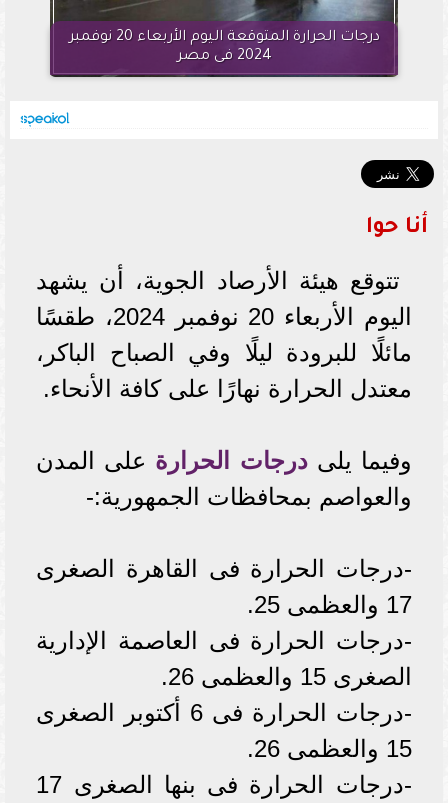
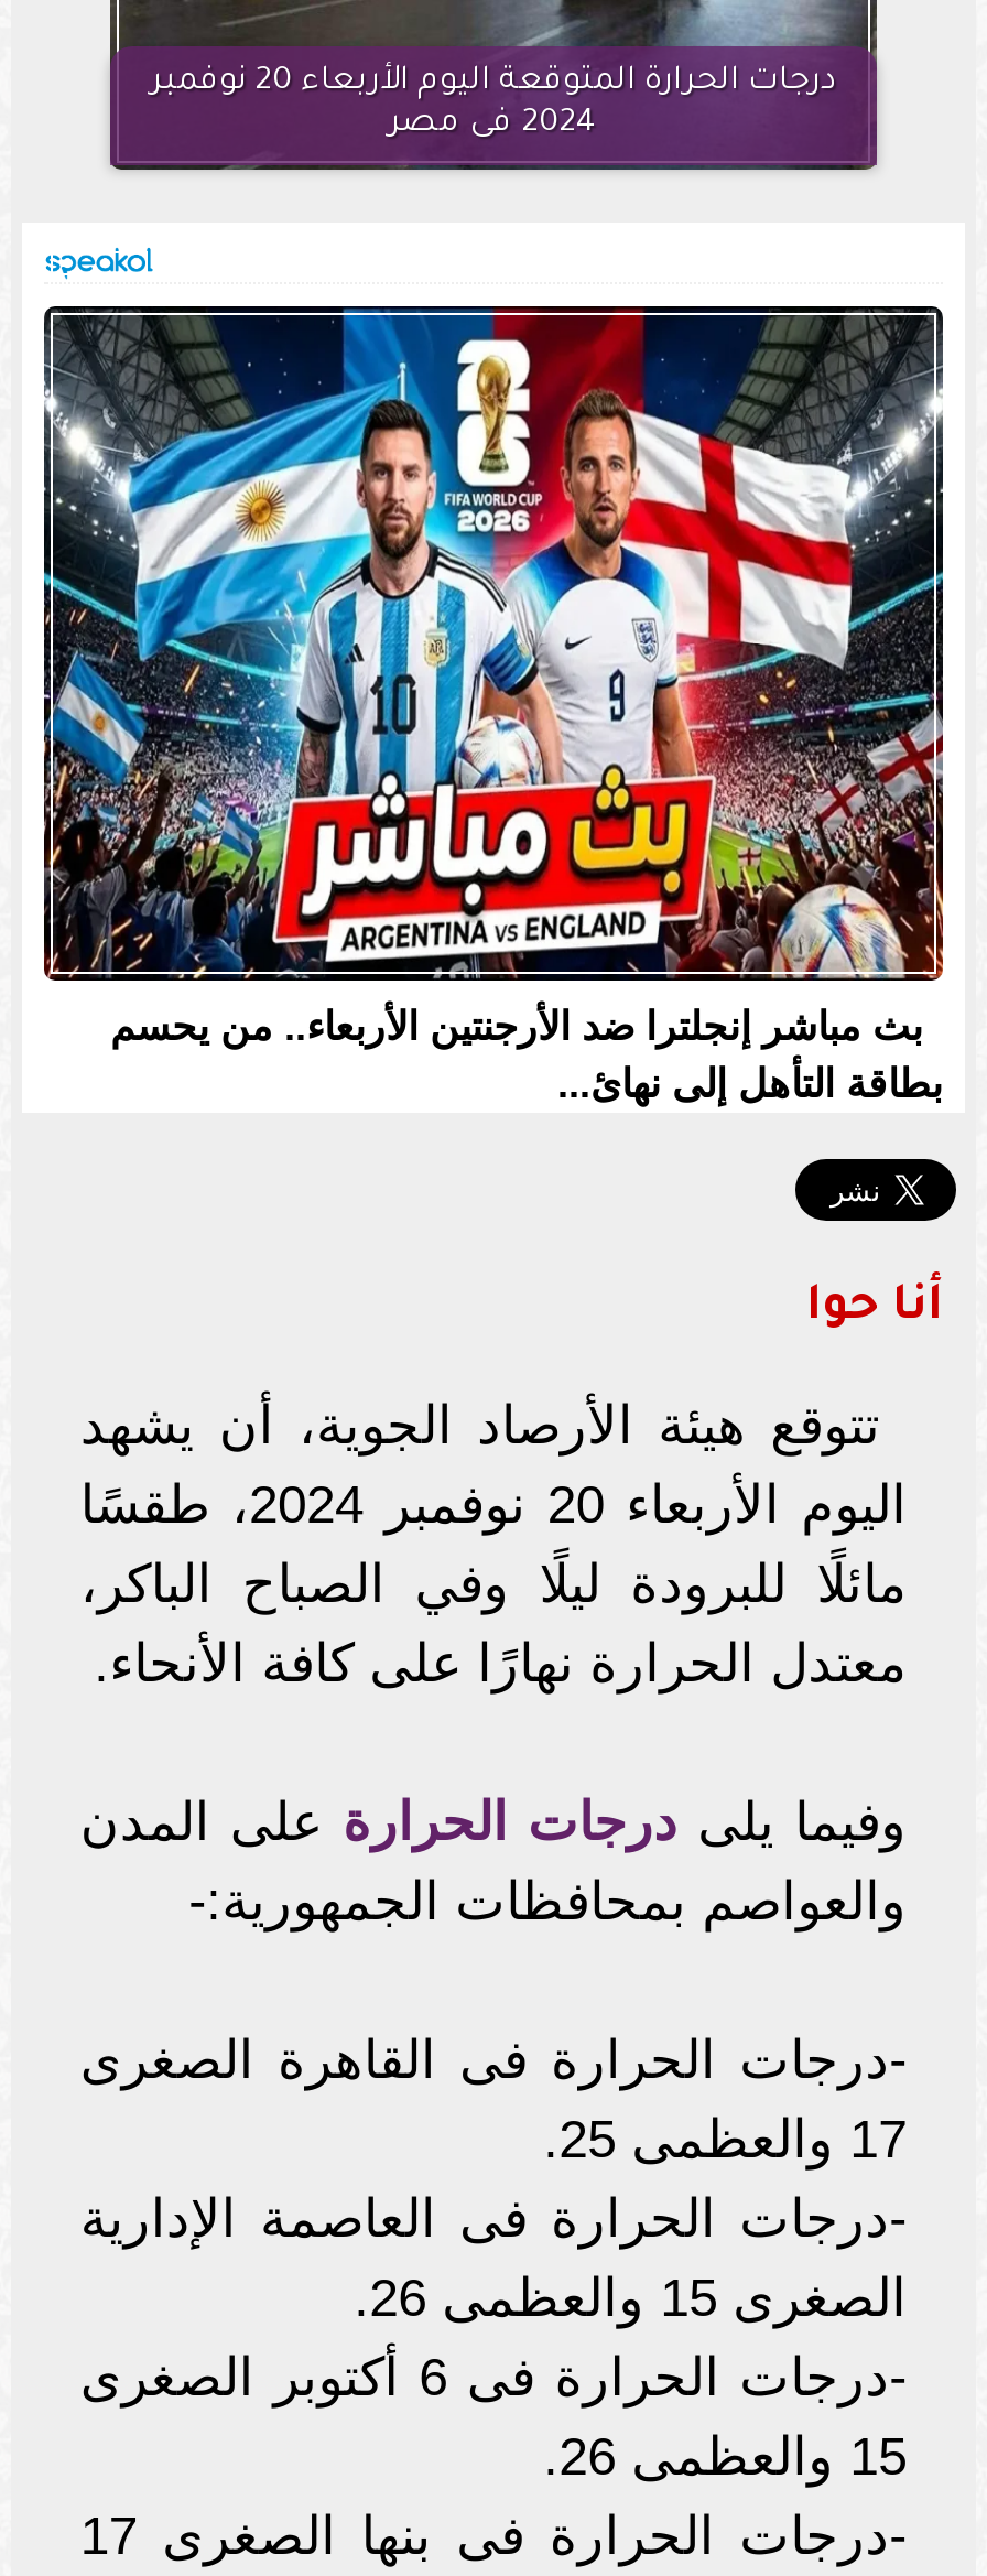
+ [image]
+ بث مباشر إنجلترا ضد الأرجنتين الأربعاء.. من يحسم
+ بطاقة التأهل إلى نهائ...
